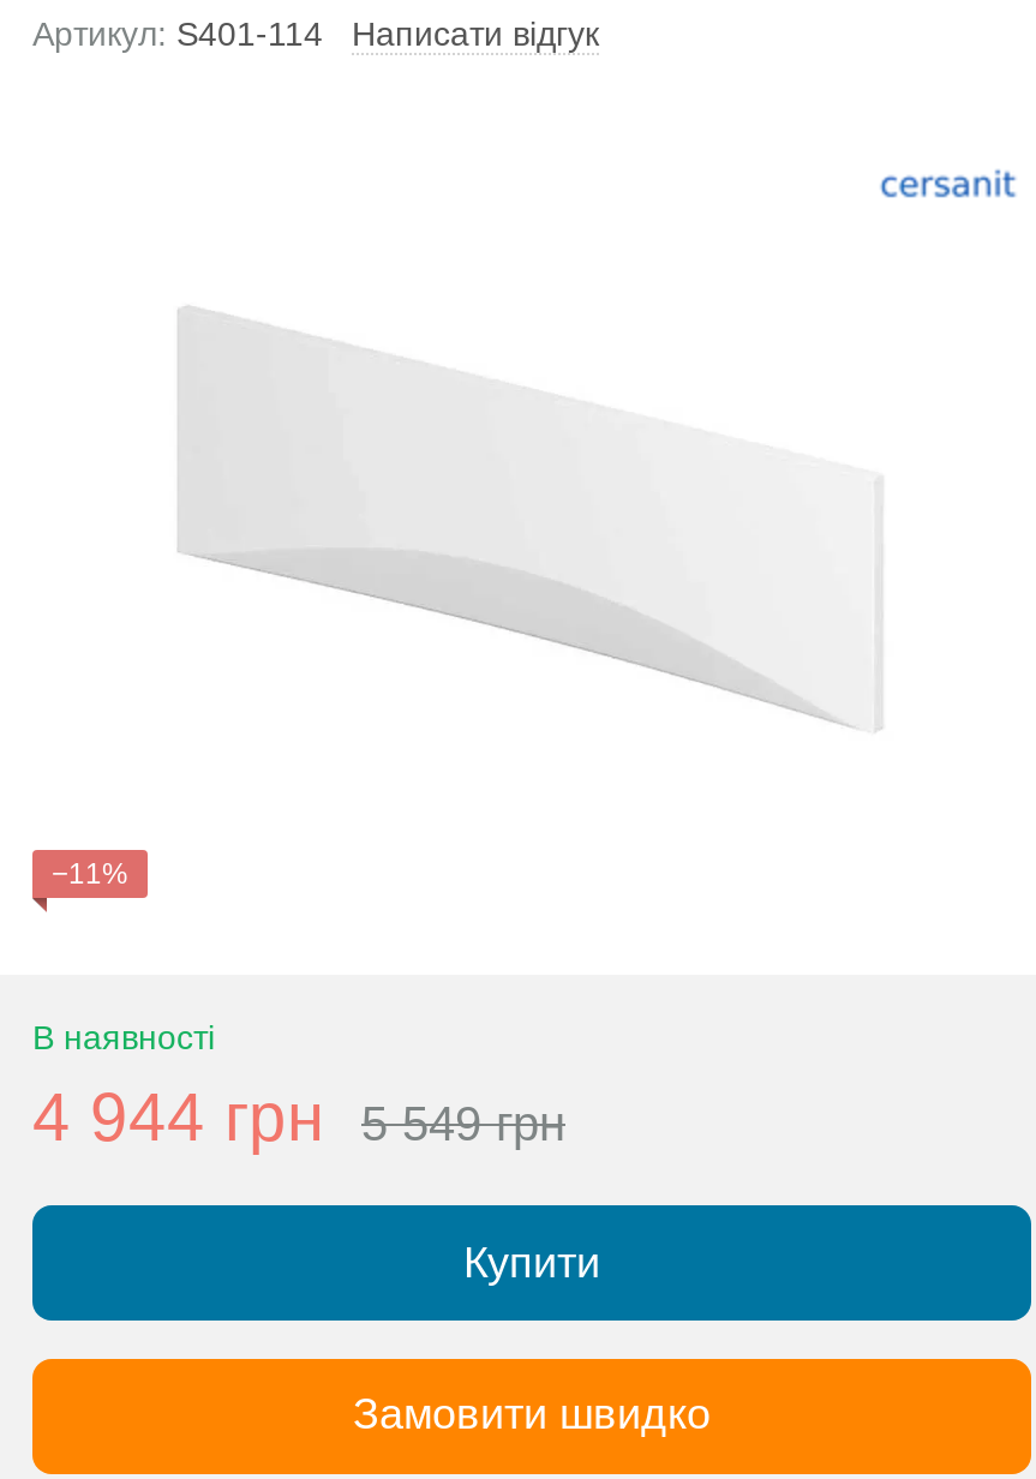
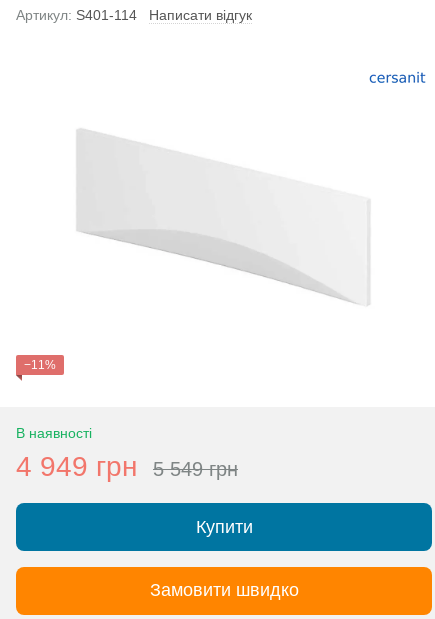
- 4 944 грн 5 549 грн
+ 4 949 грн 5 549 грн
